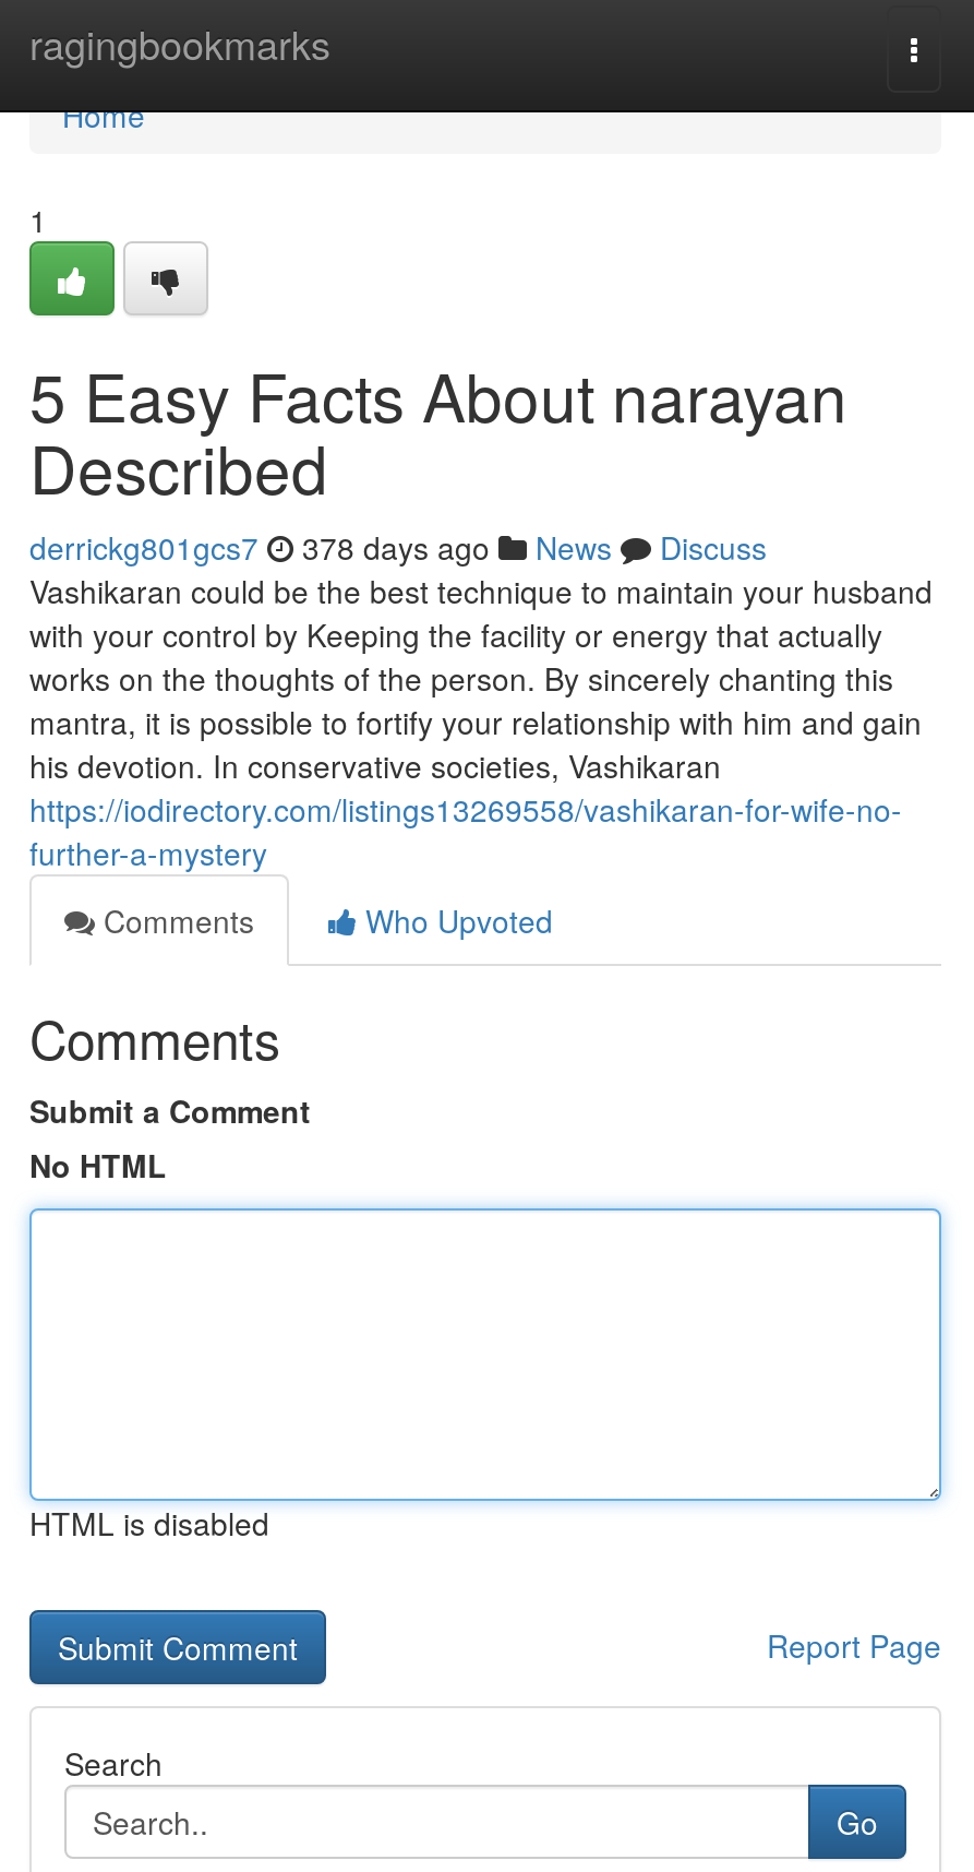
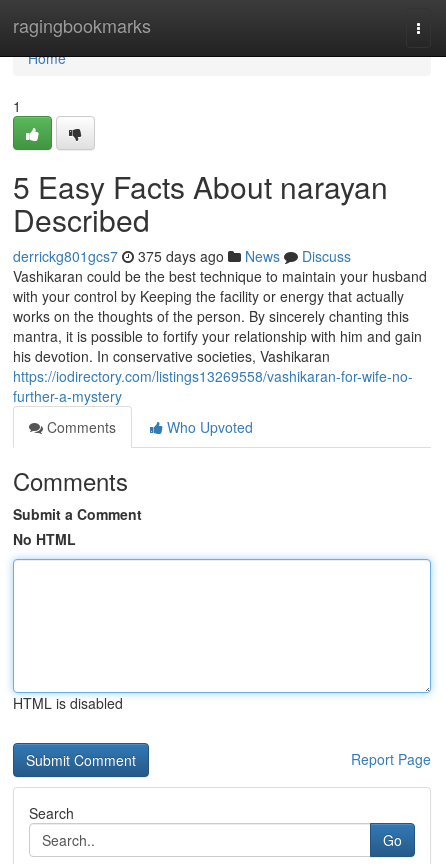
- derrickg801gcs7 378 days ago News Discuss
+ derrickg801gcs7 375 days ago News Discuss
